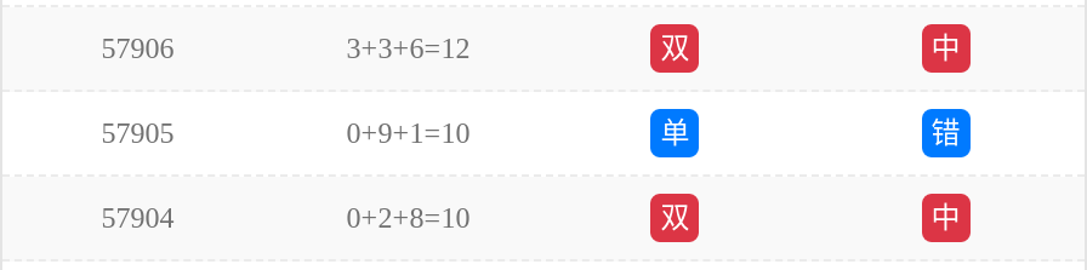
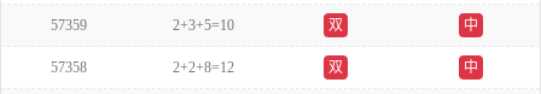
- 57906
+ 57359

- 3+3+6=12
+ 2+3+5=10

- 57905
- 0+9+1=10
- 单
- 错
- 57904
- 0+2+8=10
+ 57358
+ 2+2+8=12
